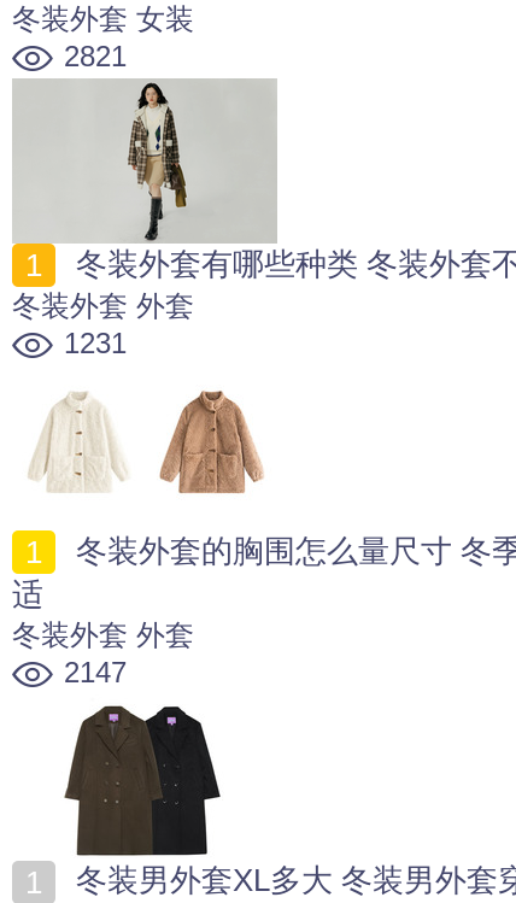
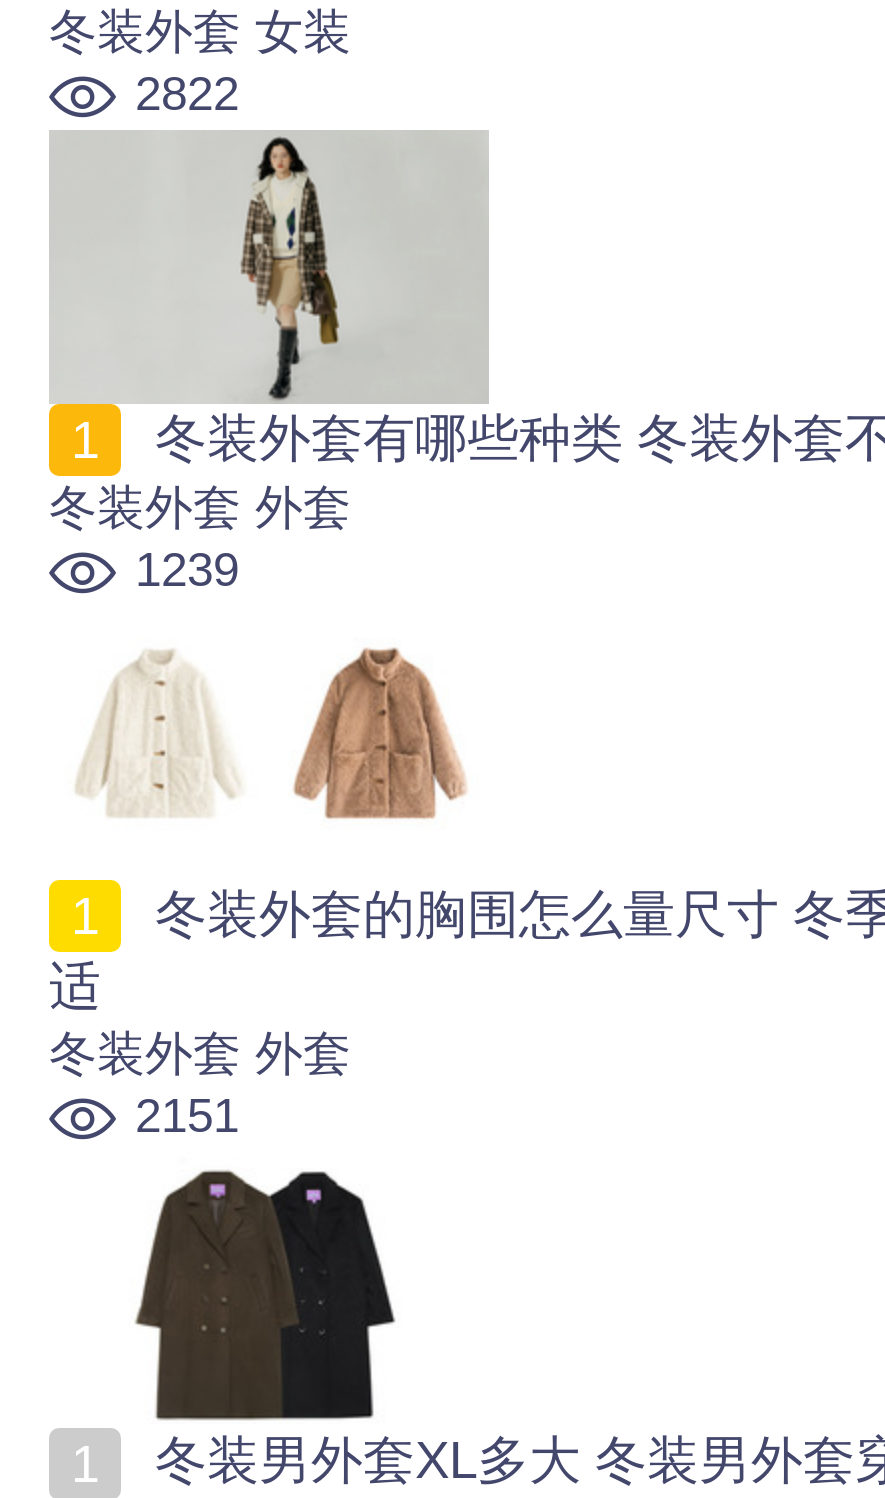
- 2821
+ 2822

- 1231
+ 1239

- 2147
+ 2151
